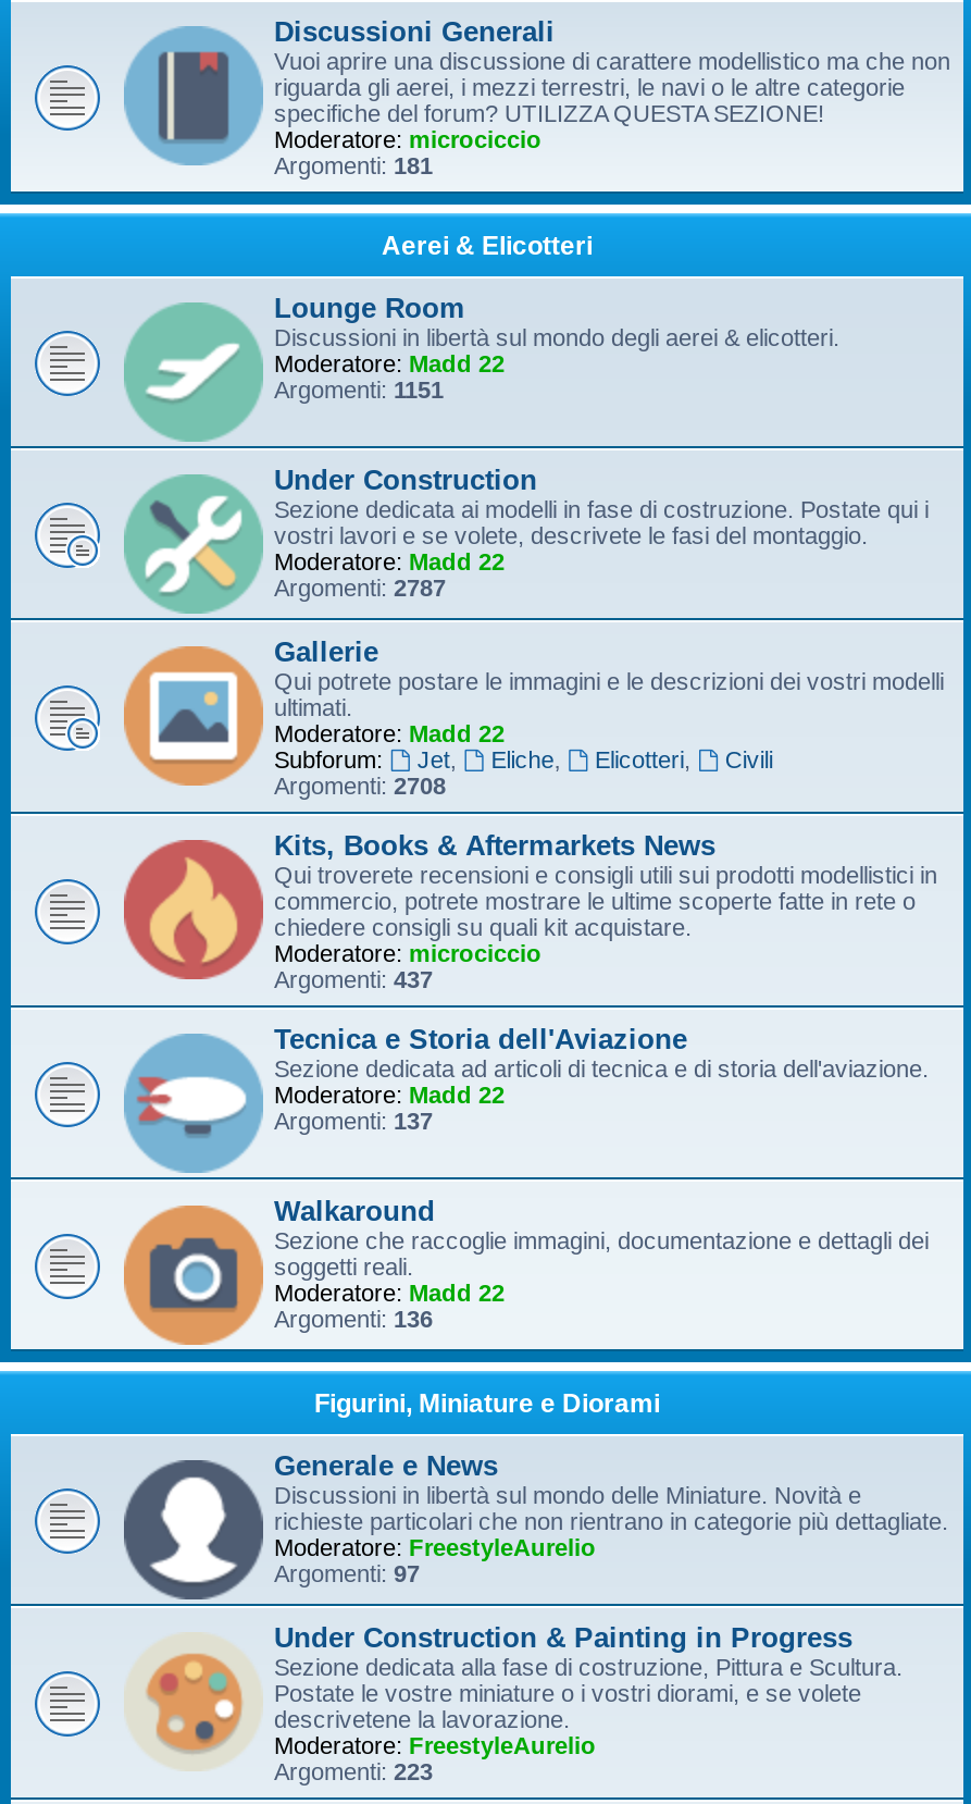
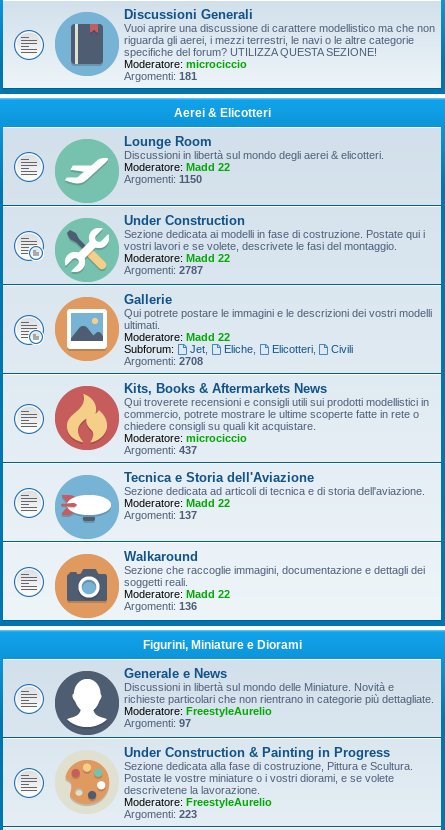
- Argomenti: 1151
+ Argomenti: 1150
